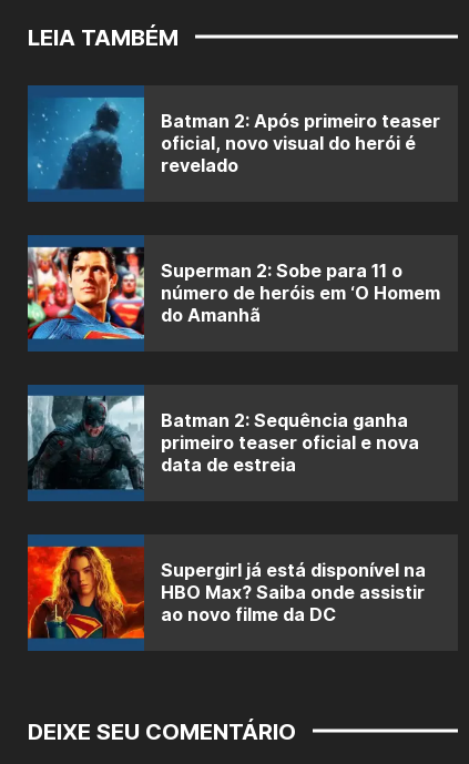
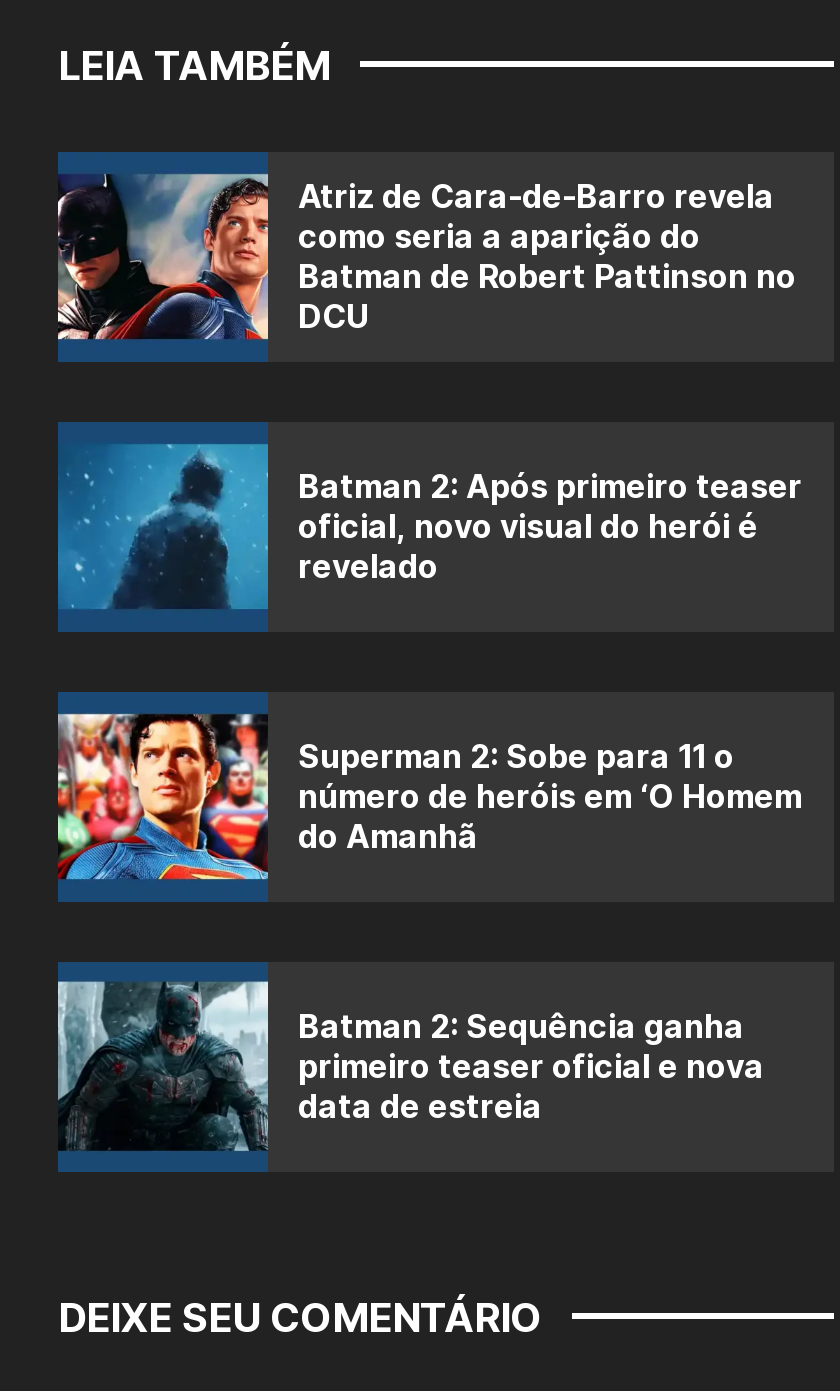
+ [image]
+ Atriz de Cara-de-Barro revela
+ como seria a aparição do
+ Batman de Robert Pattinson no
+ DCU

moved down: [image] | Batman 2: Após primeiro teaser | oficial, novo visual do herói é | ... | primeiro teaser oficial e nova | data de estreia

- [image]
- Supergirl já está disponível na
- HBO Max? Saiba onde assistir
- ao novo filme da DC
